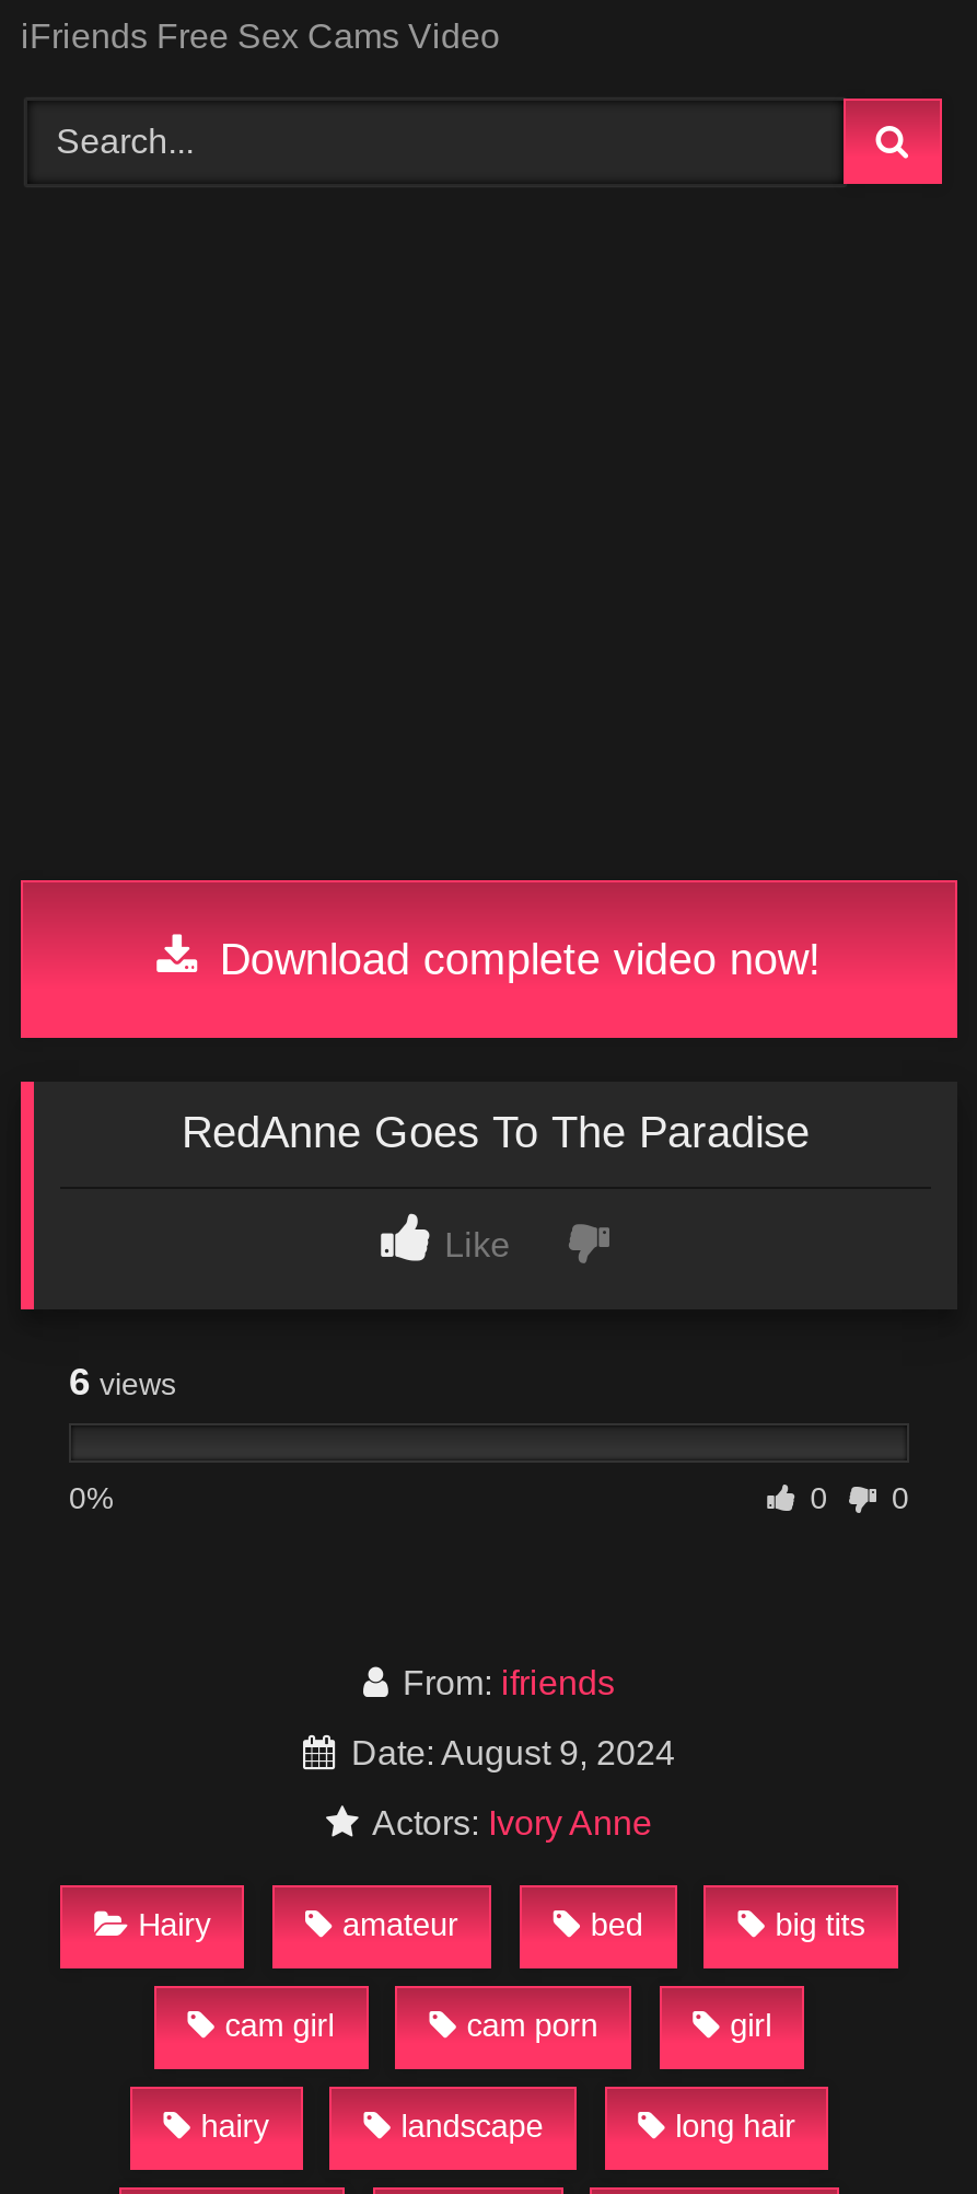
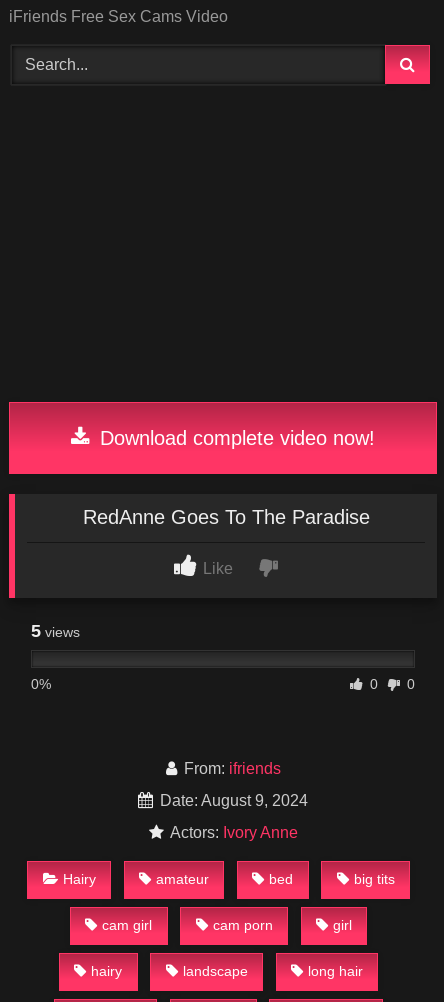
- 6 views
+ 5 views
